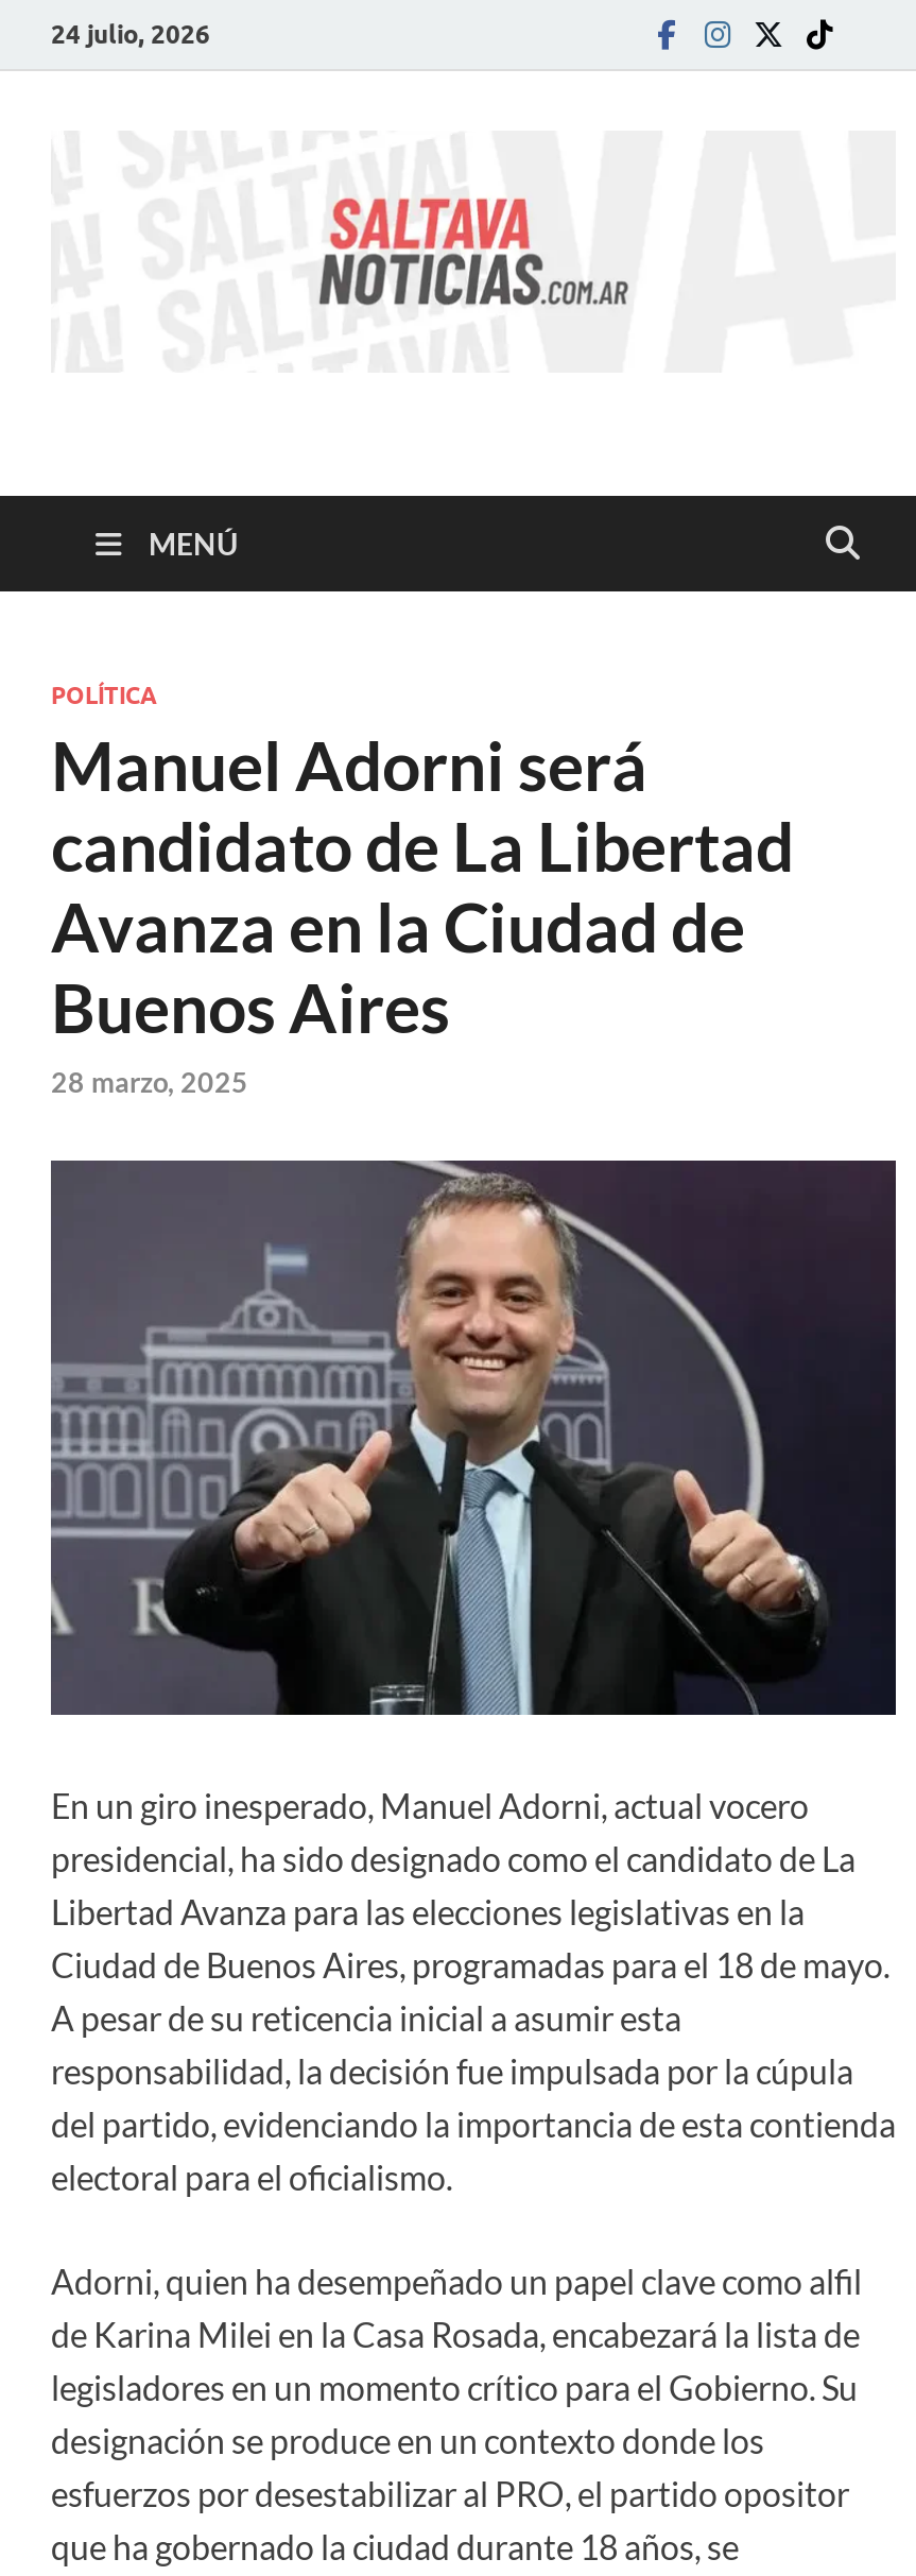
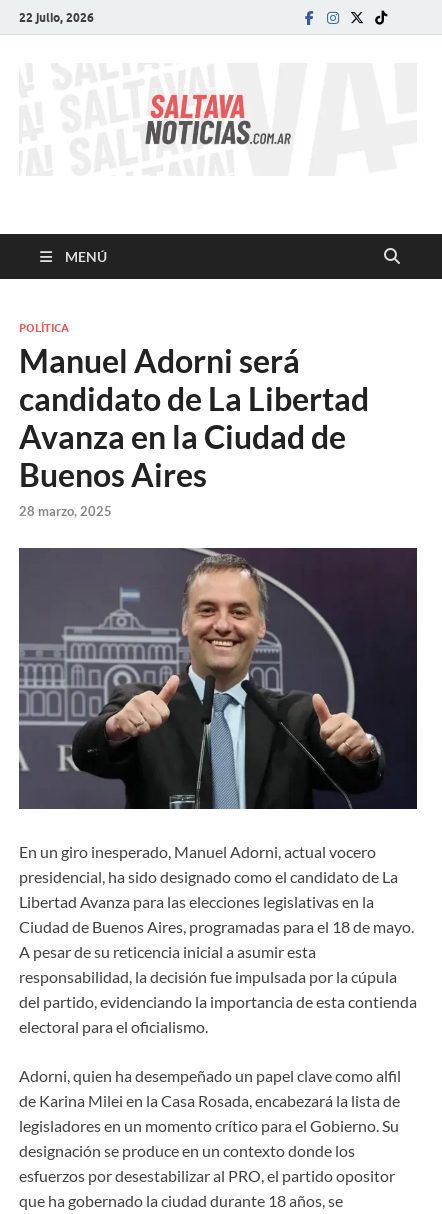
- 24 julio, 2026
+ 22 julio, 2026
